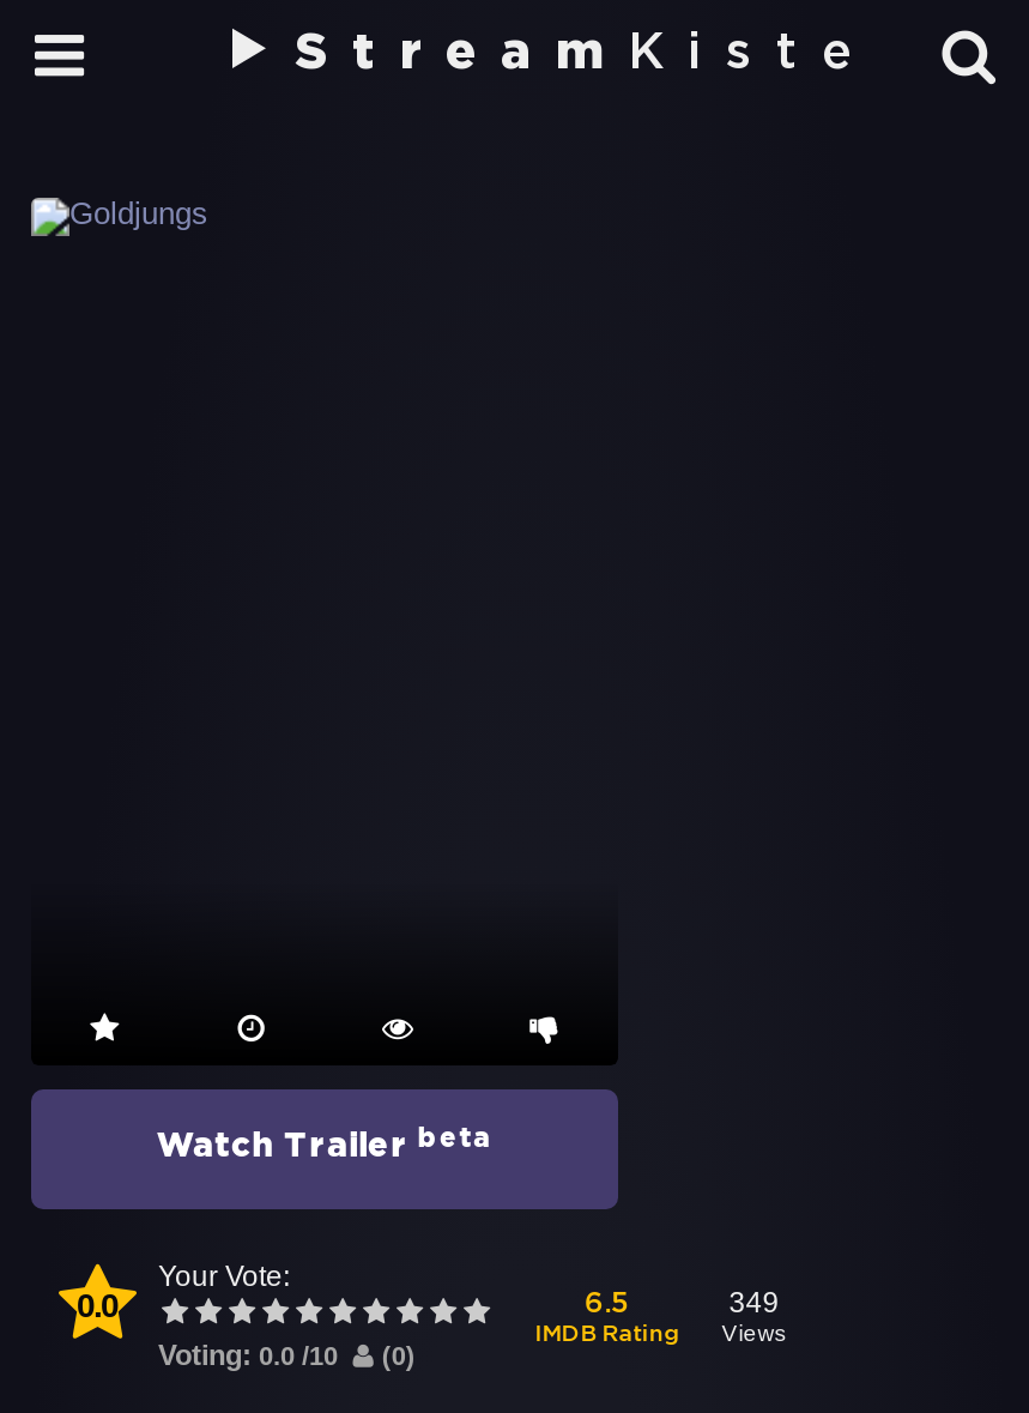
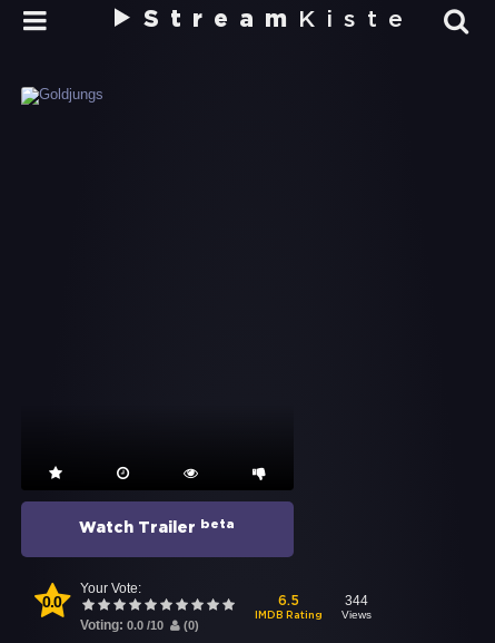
- 349
+ 344
